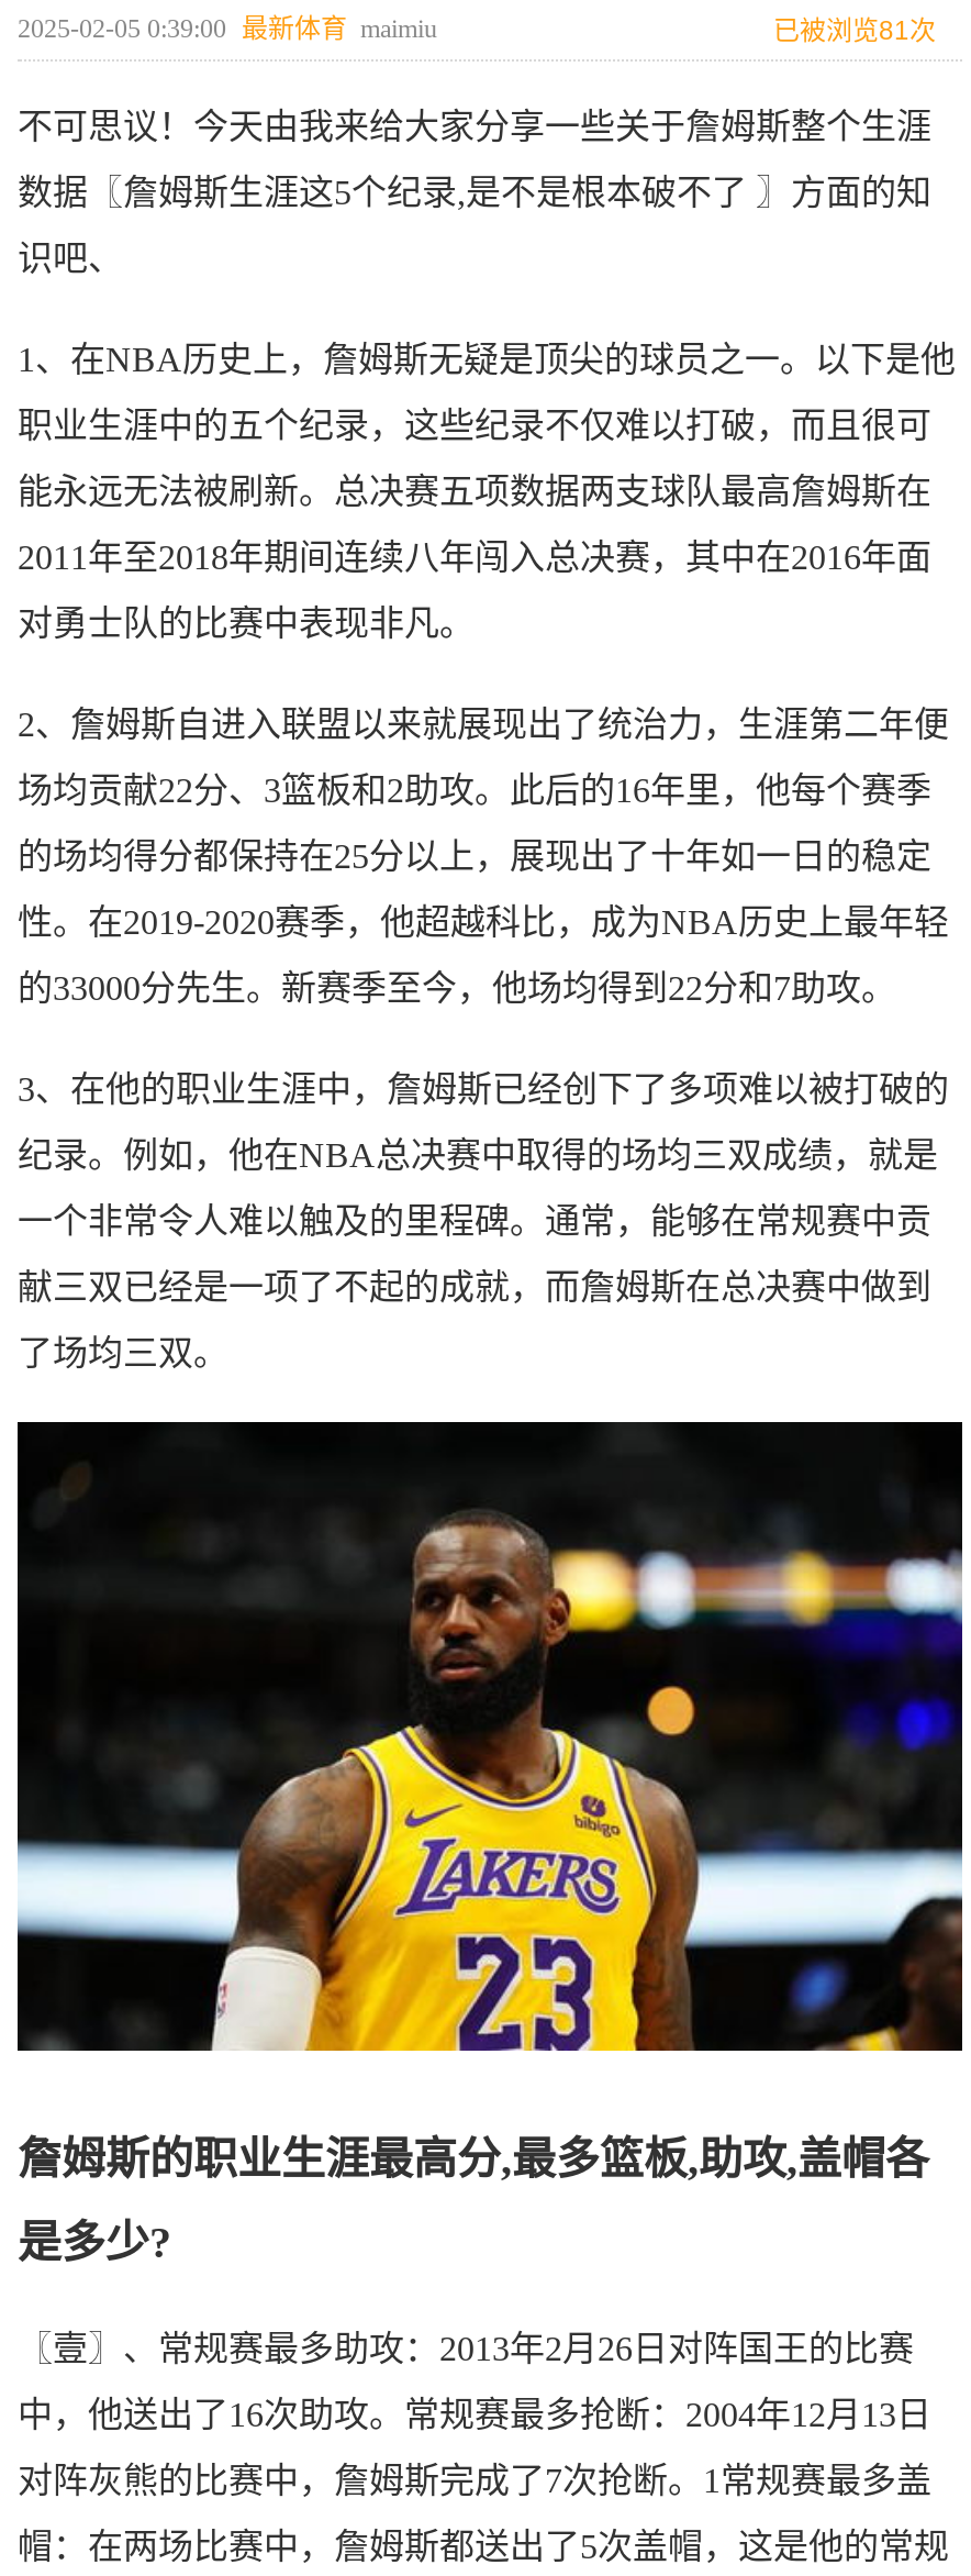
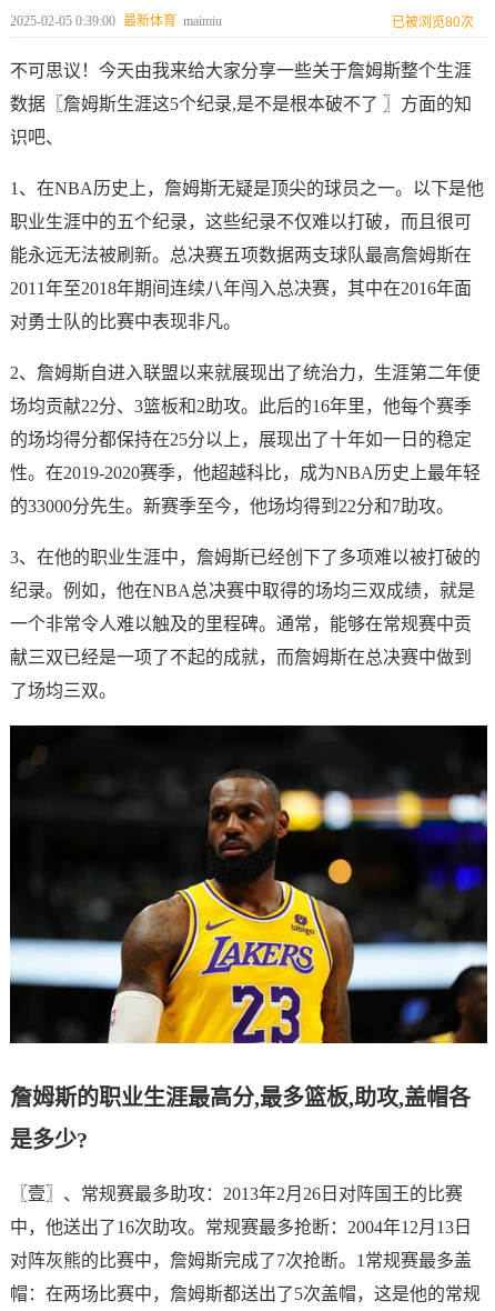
- 已被浏览81次
+ 已被浏览80次
